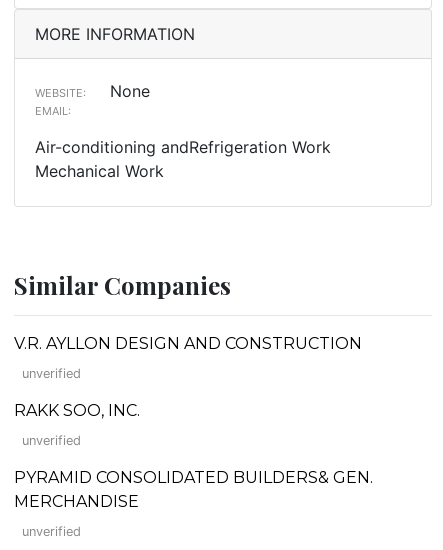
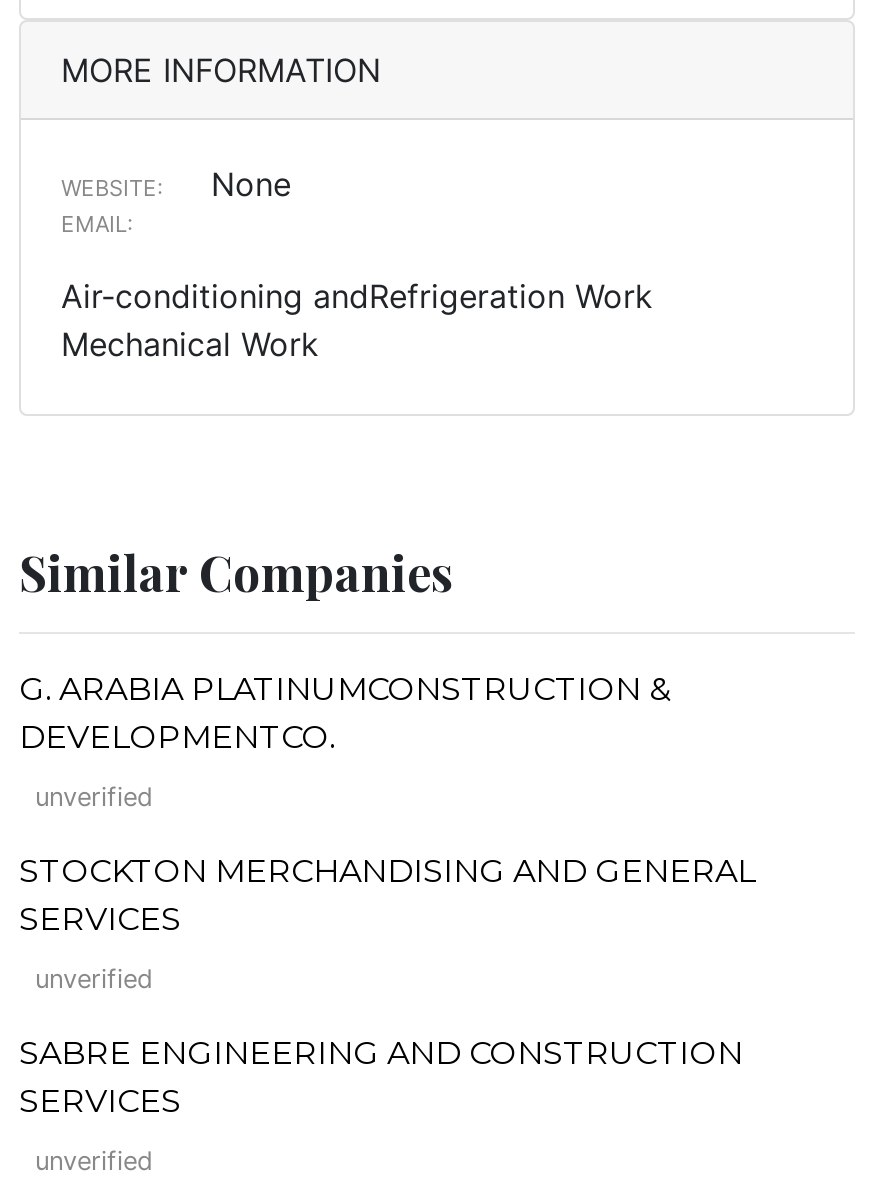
- V.R. AYLLON DESIGN AND CONSTRUCTION
+ G. ARABIA PLATINUMCONSTRUCTION &
+ DEVELOPMENTCO.

- RAKK SOO, INC.
+ STOCKTON MERCHANDISING AND GENERAL
+ SERVICES

- PYRAMID CONSOLIDATED BUILDERS& GEN.
- MERCHANDISE
+ SABRE ENGINEERING AND CONSTRUCTION
+ SERVICES
